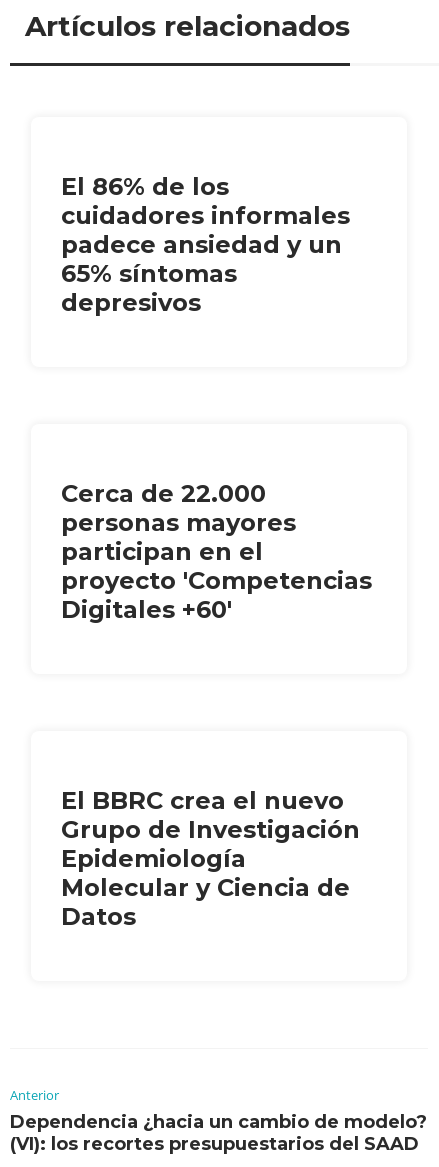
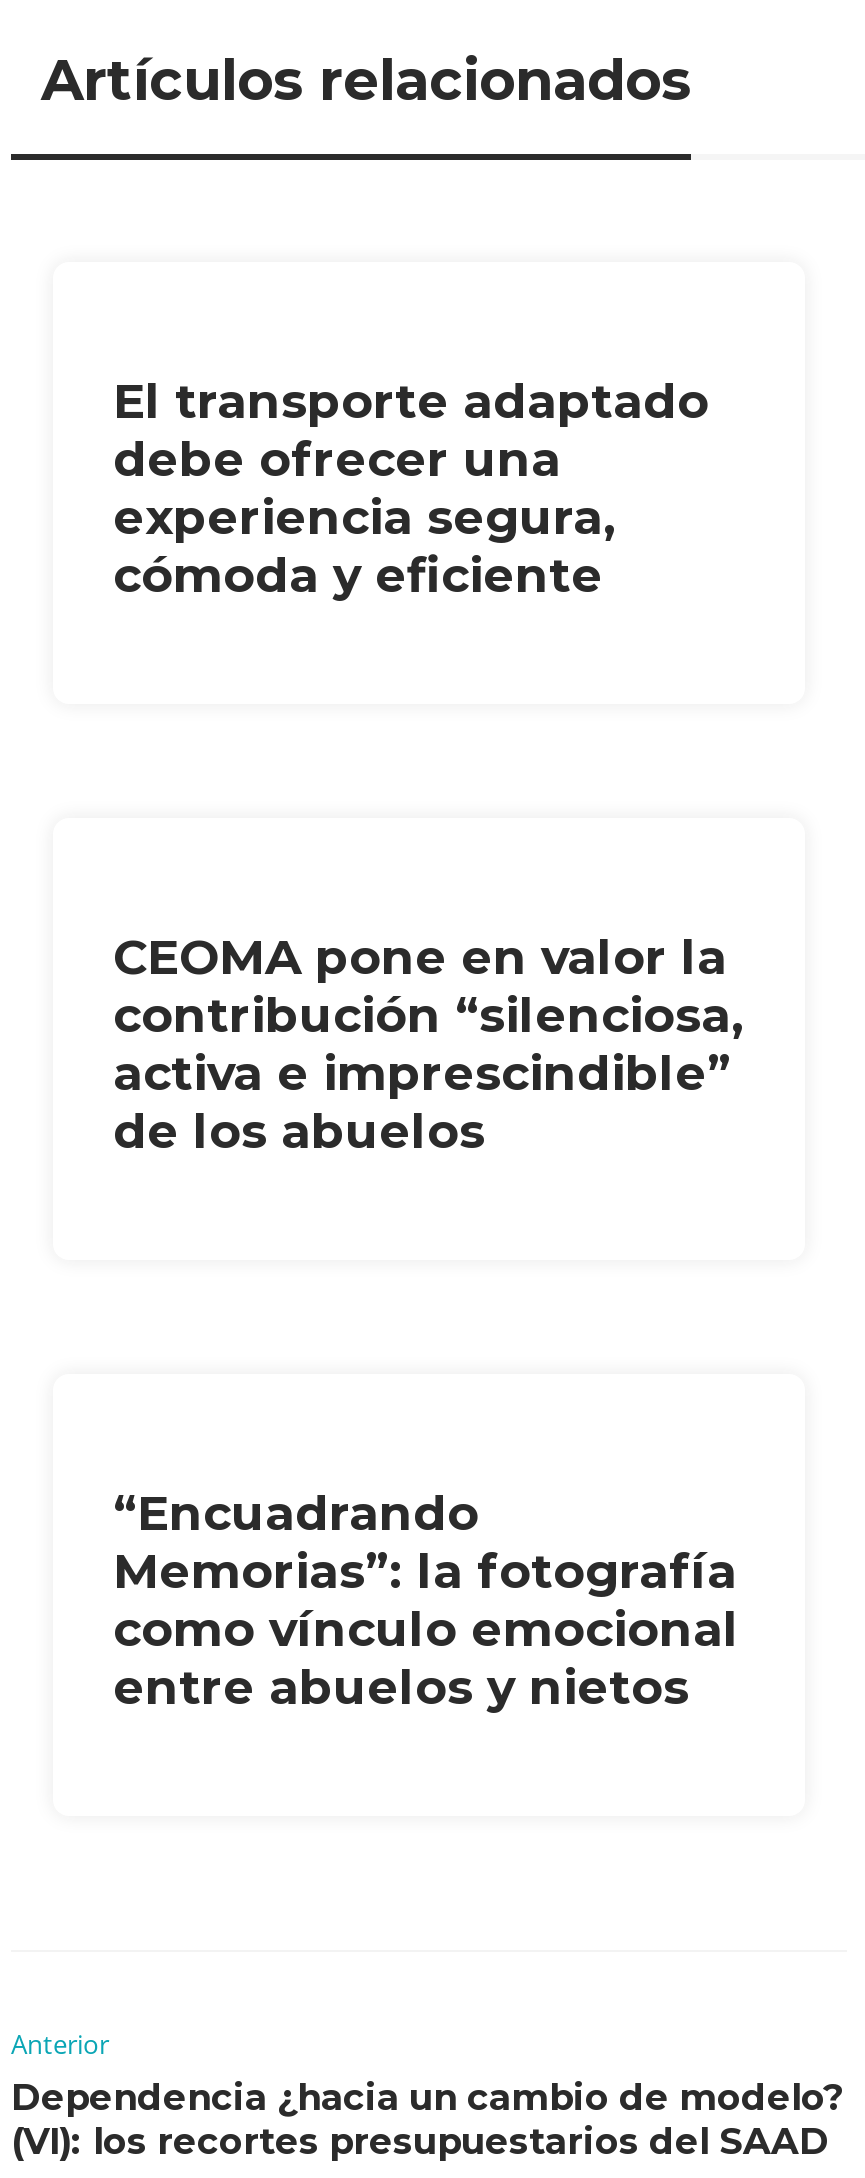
- El 86% de los
- cuidadores informales
- padece ansiedad y un
- 65% síntomas
- depresivos
+ El transporte adaptado
+ debe ofrecer una
+ experiencia segura,
+ cómoda y eficiente

- Cerca de 22.000
- personas mayores
- participan en el
- proyecto 'Competencias
- Digitales +60'
+ CEOMA pone en valor la
+ contribución “silenciosa,
+ activa e imprescindible”
+ de los abuelos

- El BBRC crea el nuevo
- Grupo de Investigación
- Epidemiología
- Molecular y Ciencia de
- Datos
+ “Encuadrando
+ Memorias”: la fotografía
+ como vínculo emocional
+ entre abuelos y nietos
